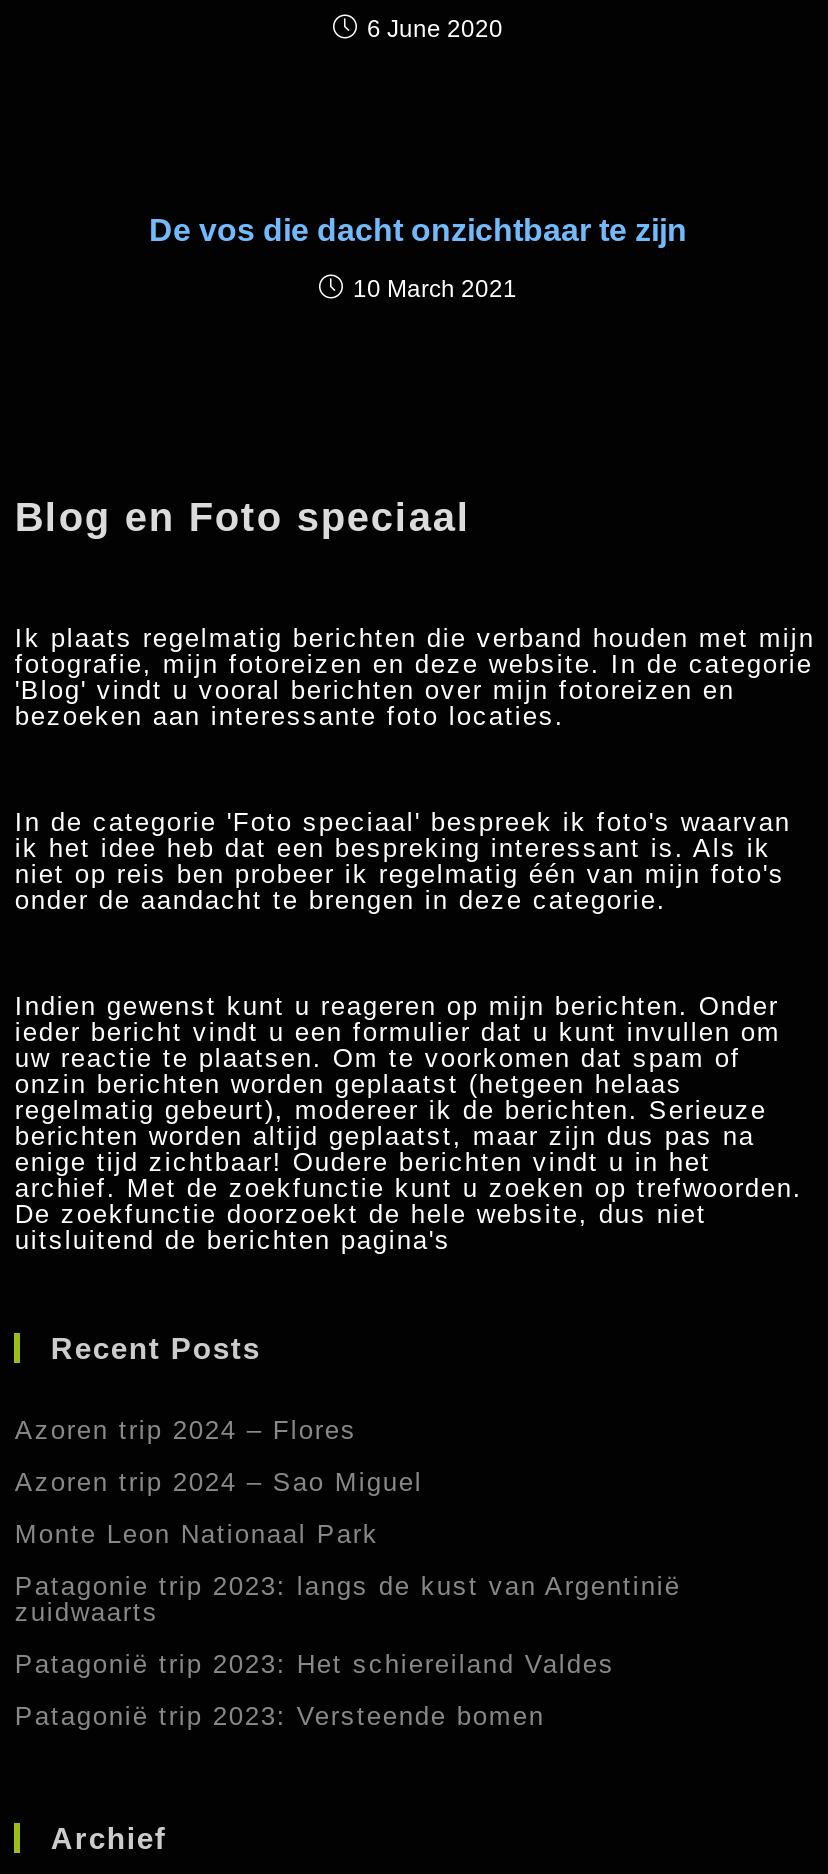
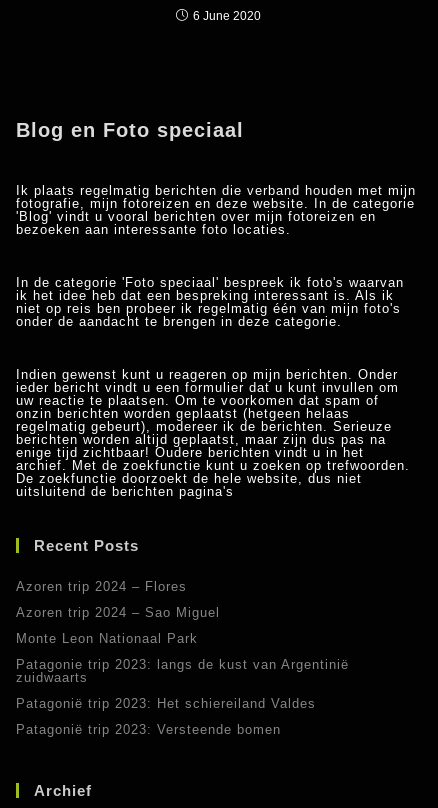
- De vos die dacht onzichtbaar te zijn
- 10 March 2021
